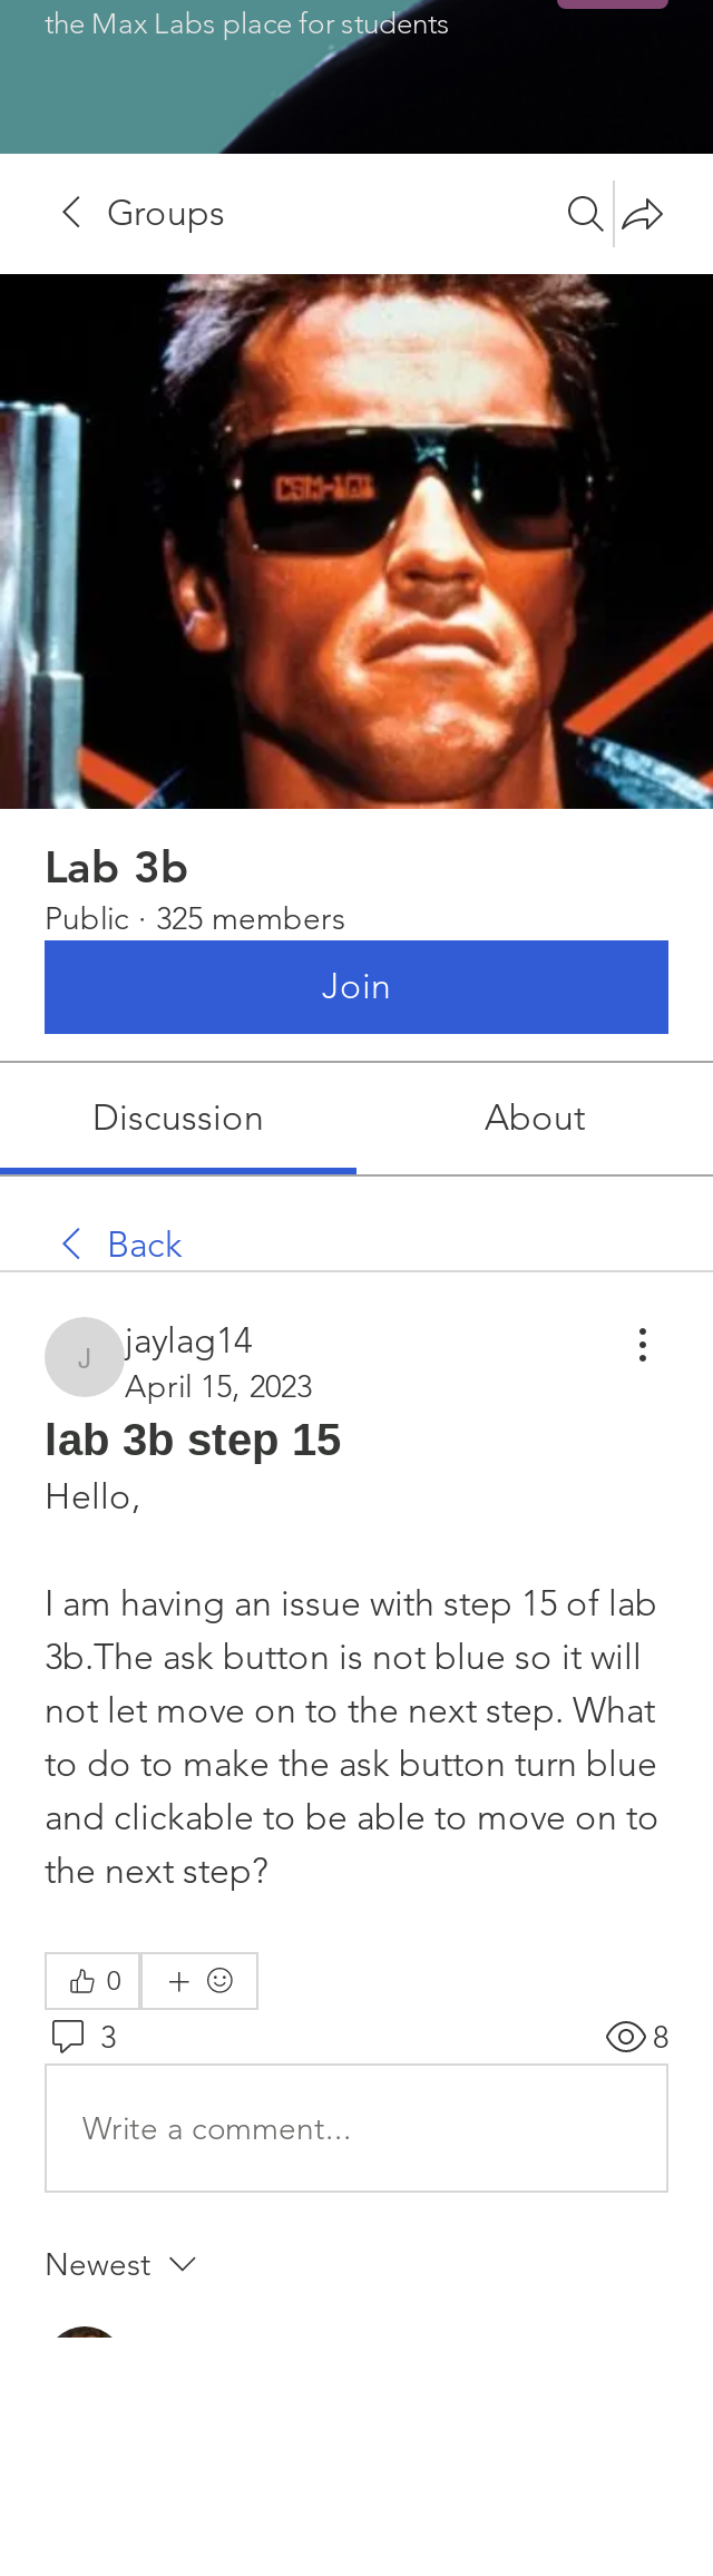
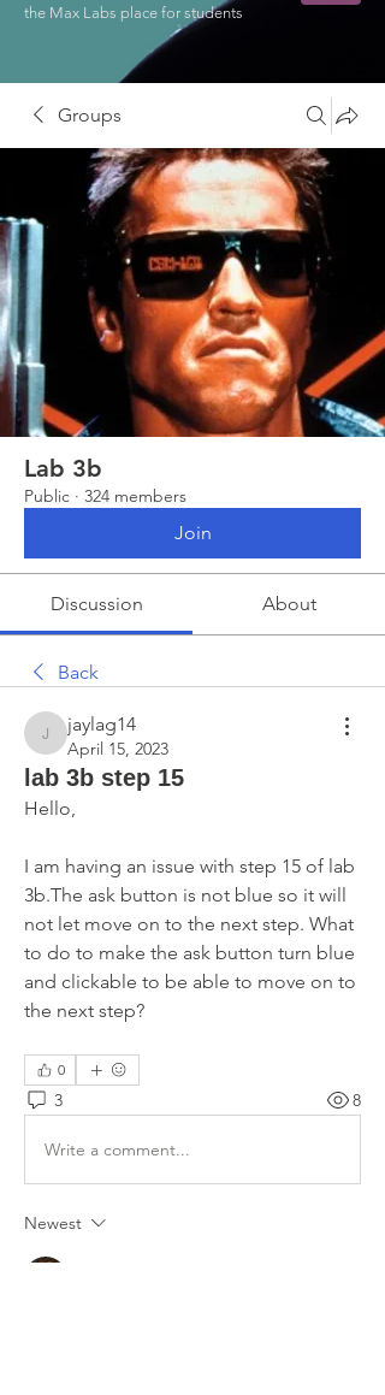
- Public · 325 members
+ Public · 324 members
